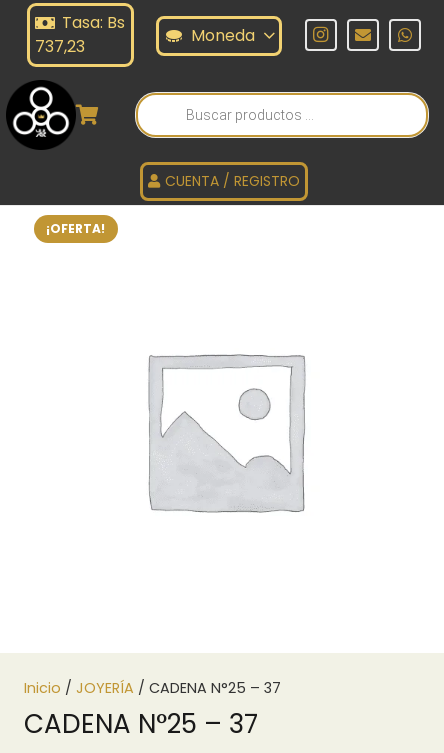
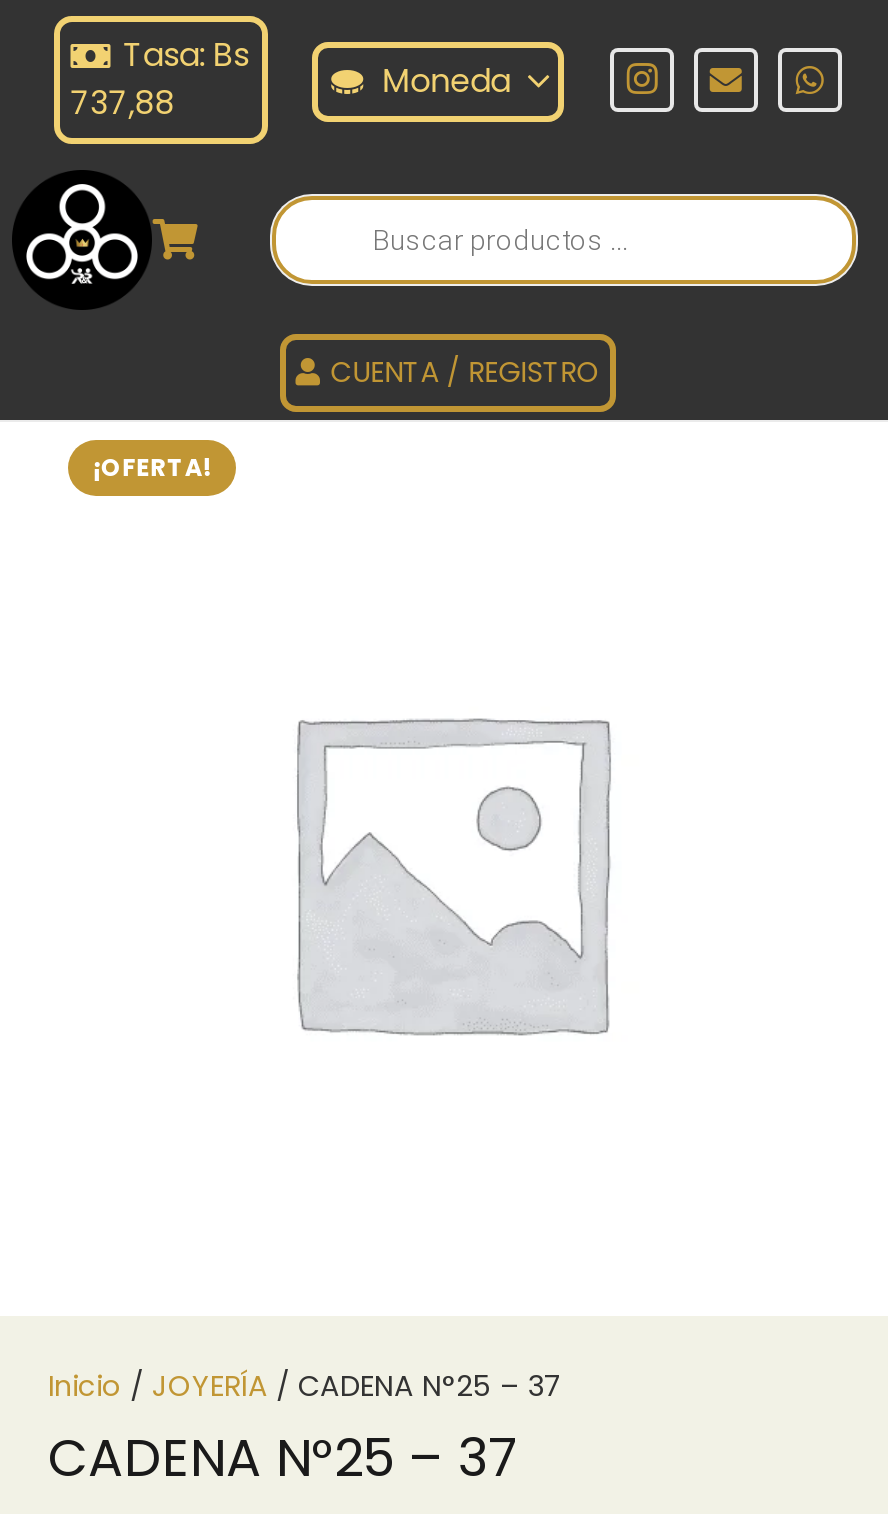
- 737,23
+ 737,88
